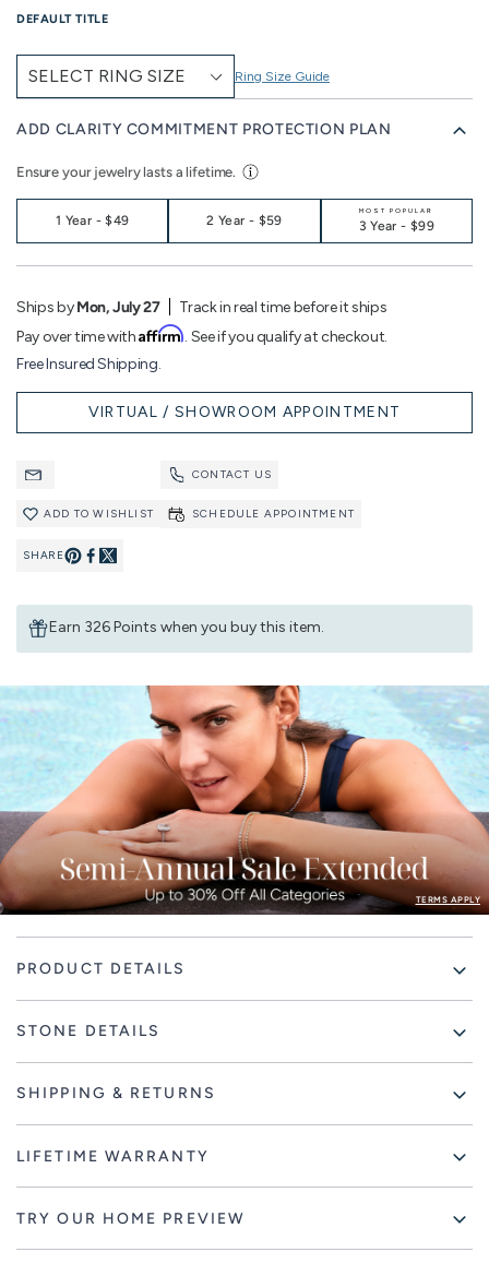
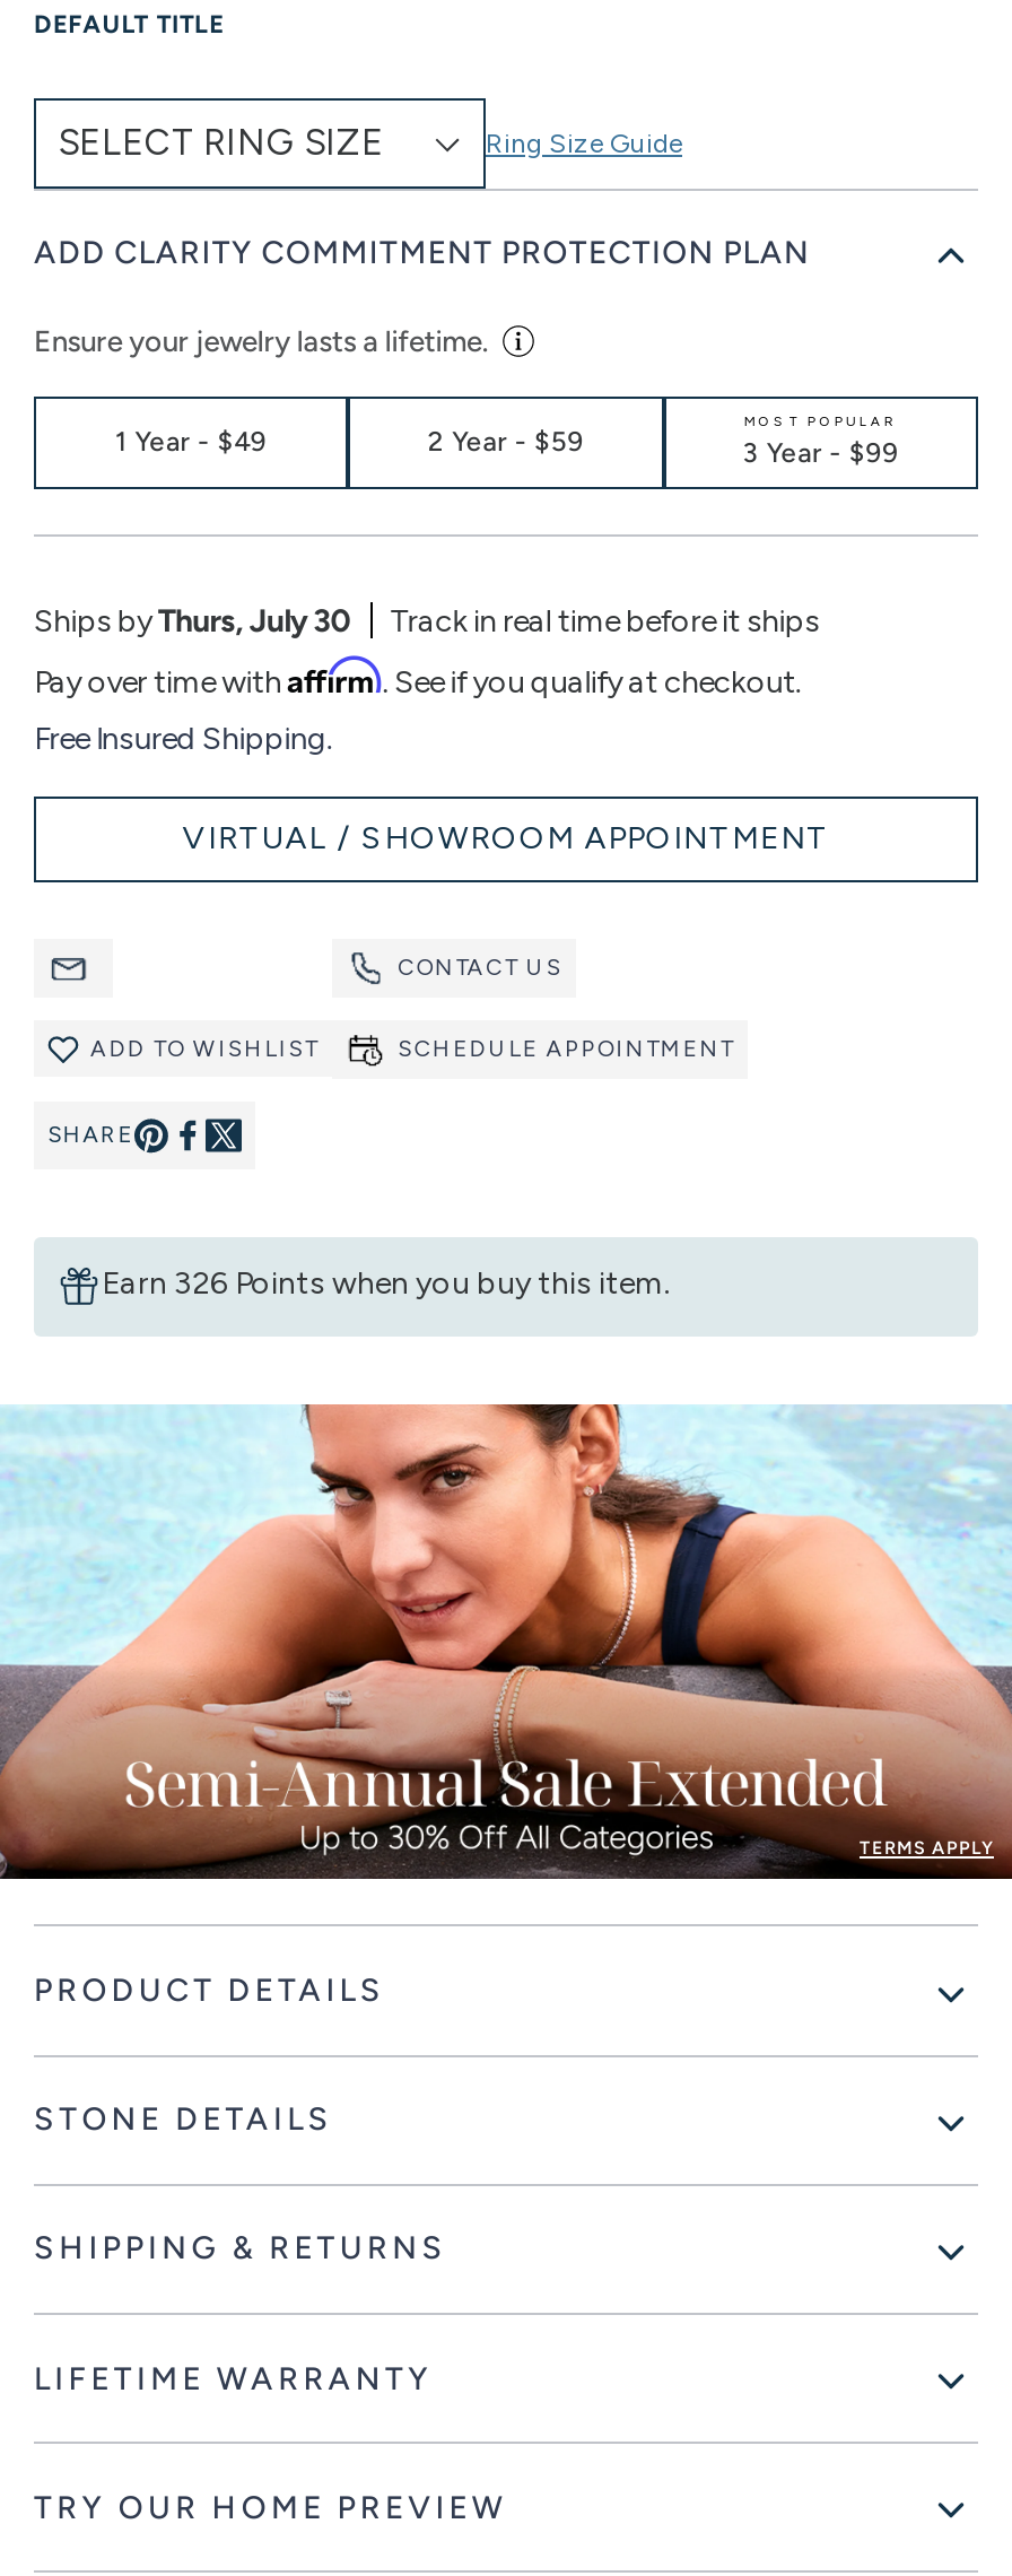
- Ships byMon, July 27
+ Ships byThurs, July 30
